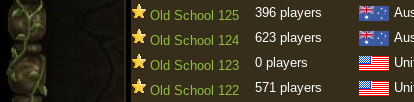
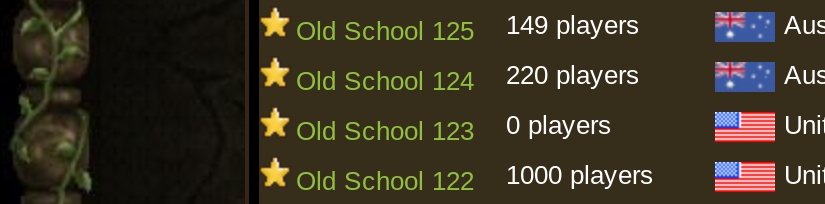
- Old School 125 396 players
+ Old School 125 149 players

- Old School 124 623 players
+ Old School 124 220 players

- Old School 122 571 players
+ Old School 122 1000 players
